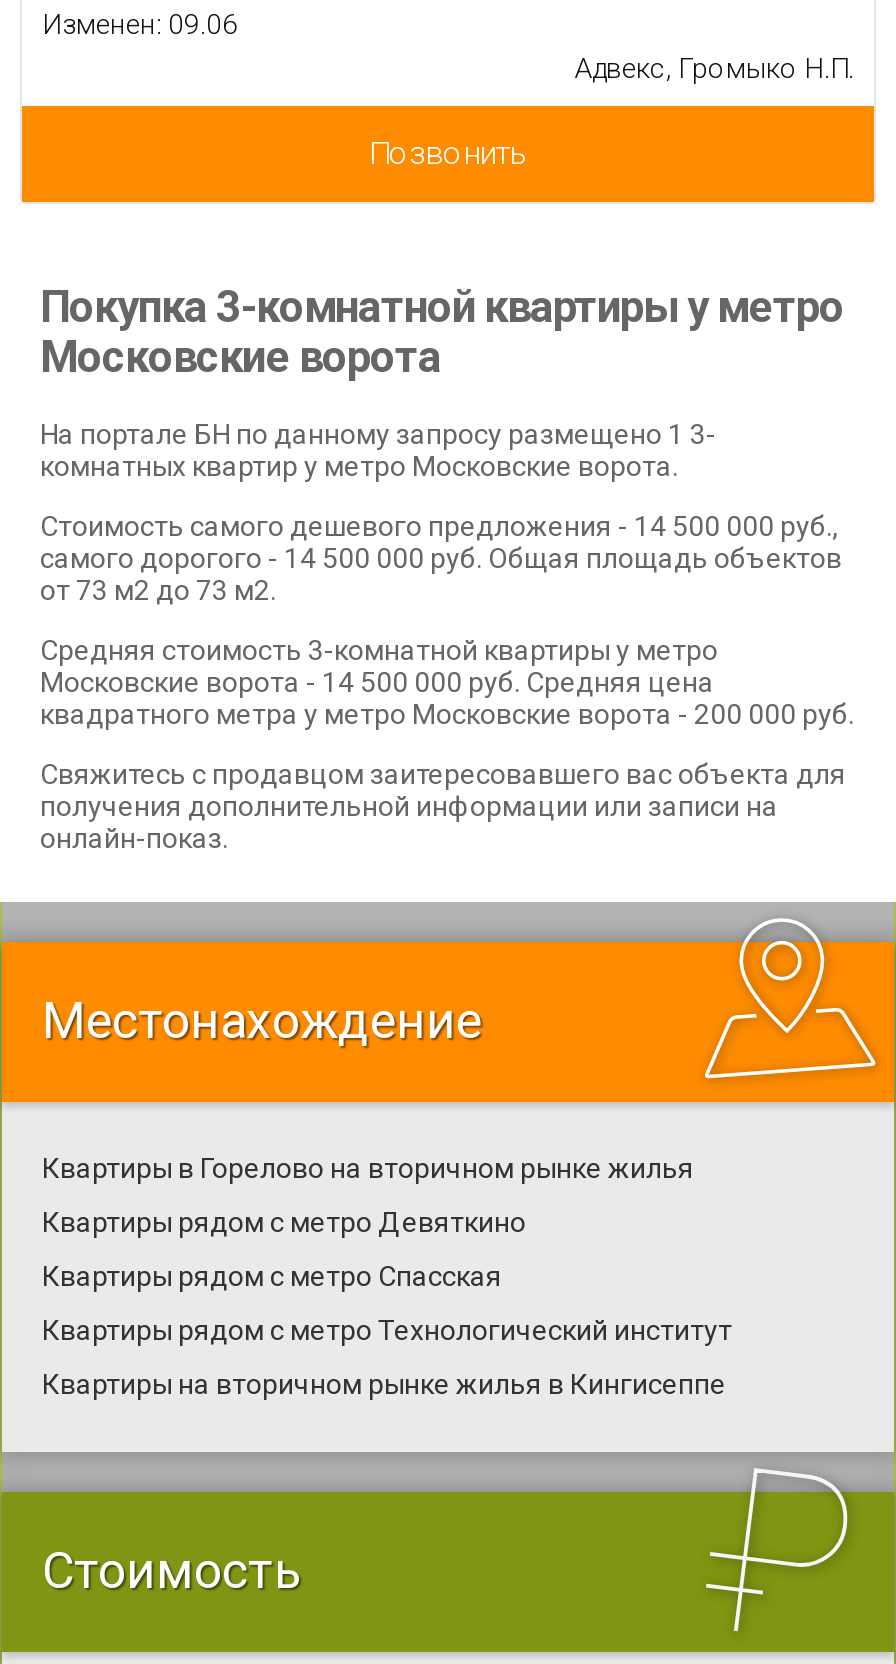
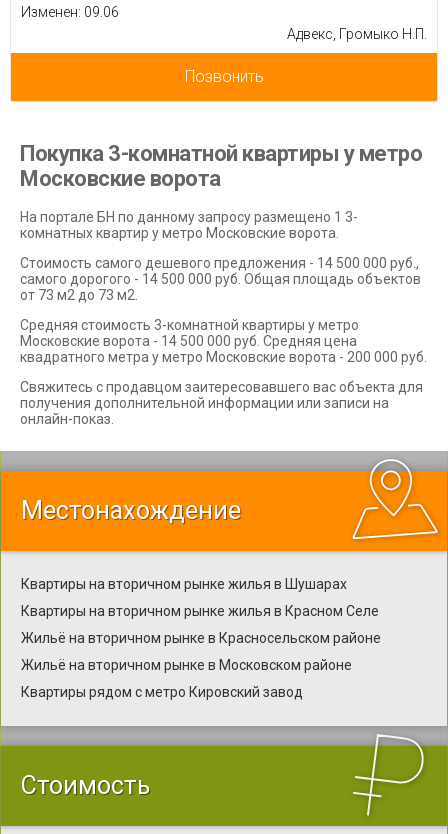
- Квартиры в Горелово на вторичном рынке жилья
+ Квартиры на вторичном рынке жилья в Шушарах

- Квартиры рядом с метро Девяткино
+ Квартиры на вторичном рынке жилья в Красном Селе

- Квартиры рядом с метро Спасская
+ Жильё на вторичном рынке в Красносельском районе

- Квартиры рядом с метро Технологический институт
+ Жильё на вторичном рынке в Московском районе

- Квартиры на вторичном рынке жилья в Кингисеппе
+ Квартиры рядом с метро Кировский завод
